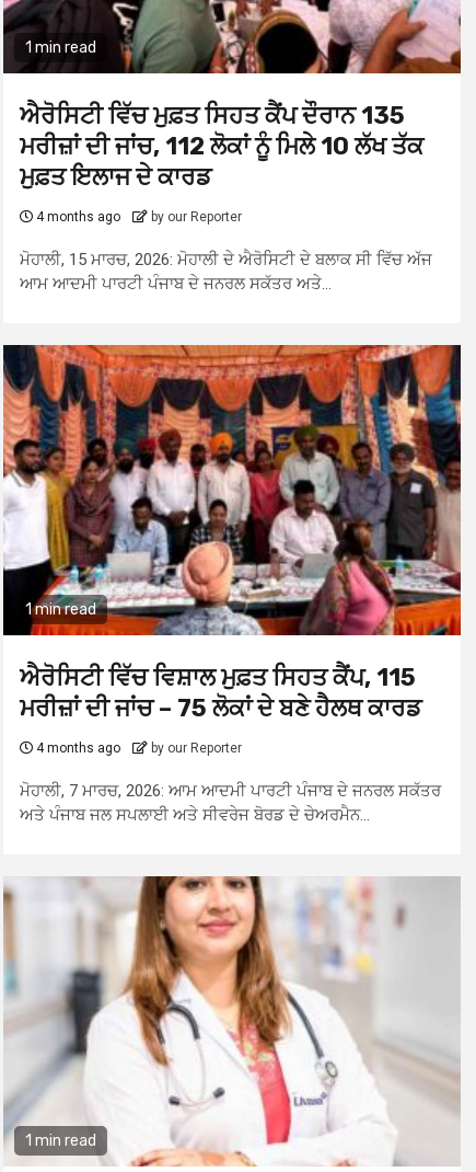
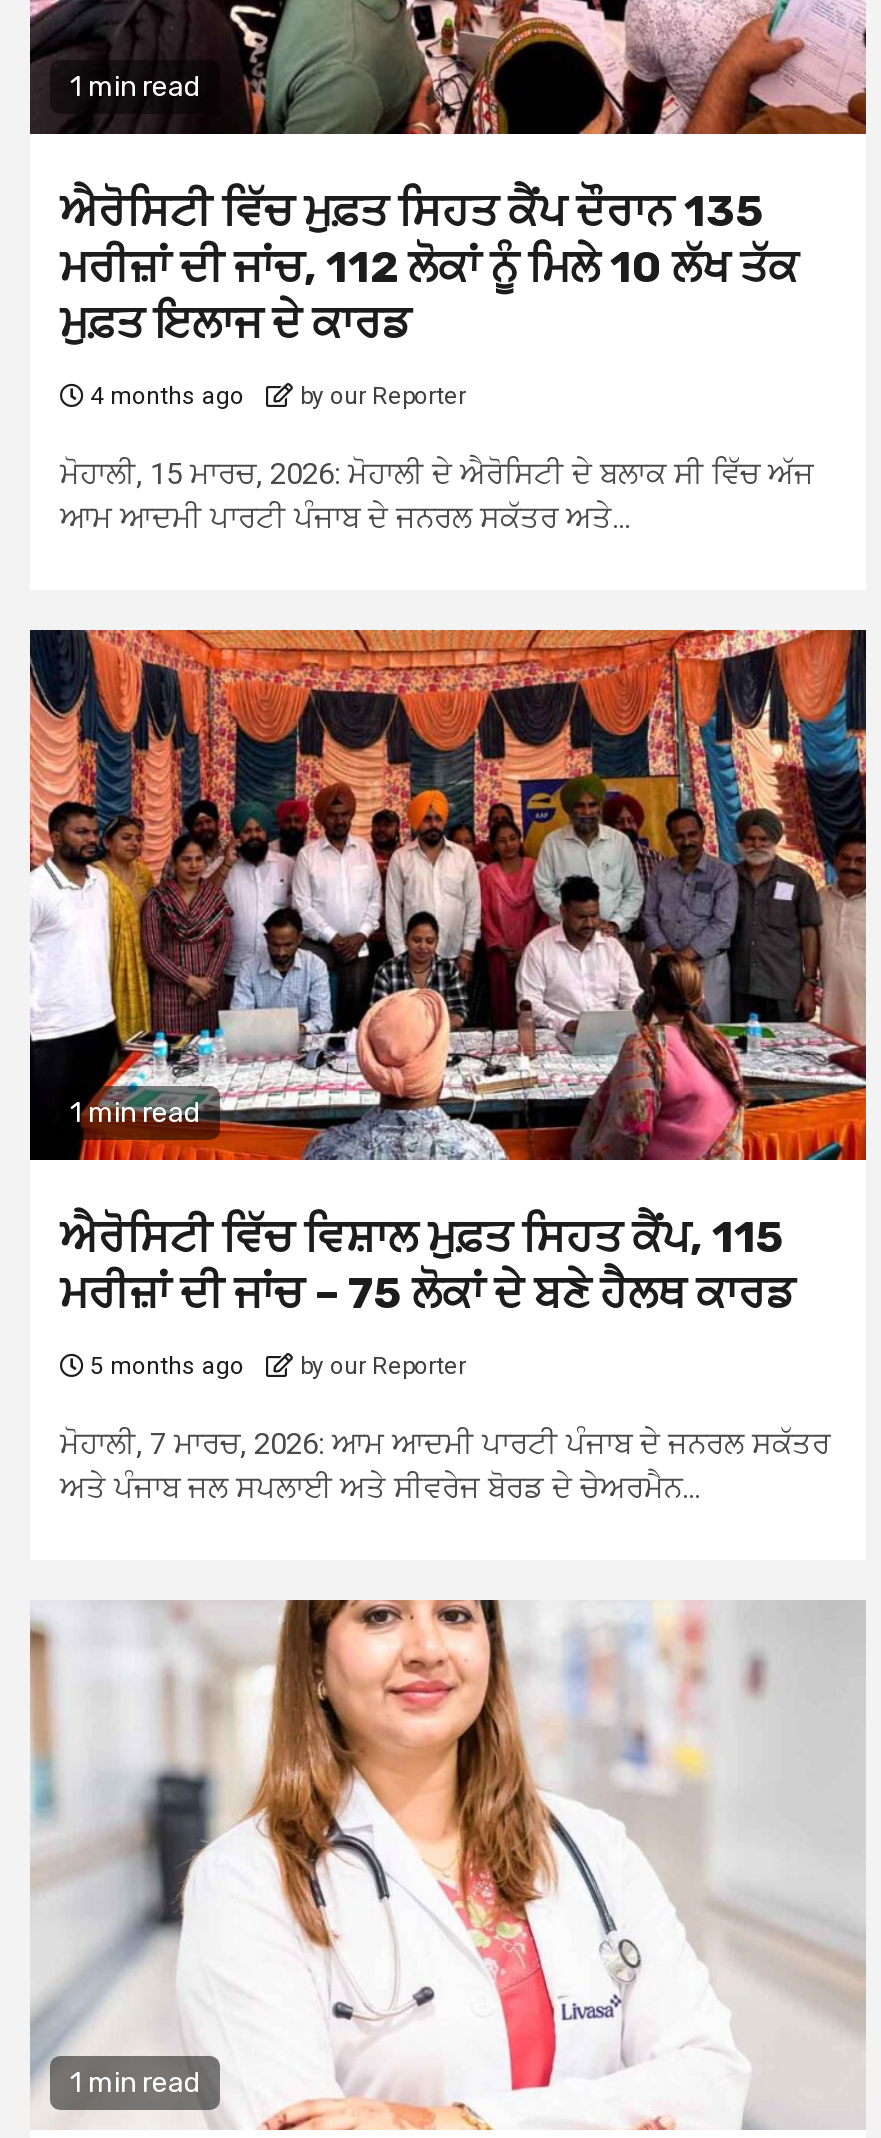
- 4 months ago by our Reporter
+ 5 months ago by our Reporter
